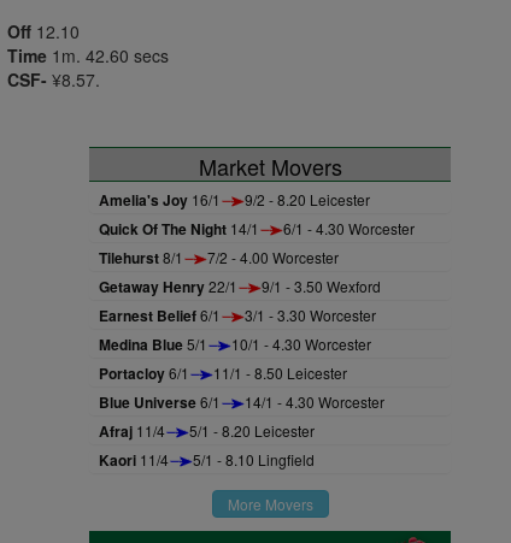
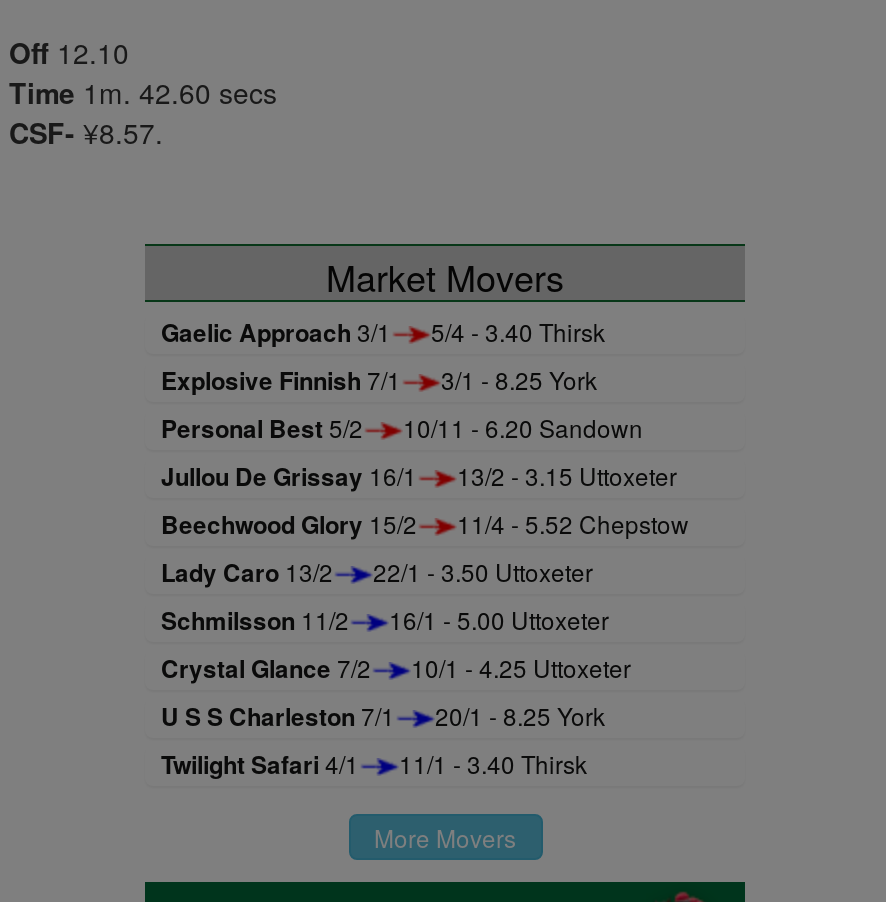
- Amelia's Joy 16/1
- 9/2 - 8.20 Leicester
- Quick Of The Night 14/1
- 6/1 - 4.30 Worcester
- Tilehurst 8/1
- 7/2 - 4.00 Worcester
- Getaway Henry 22/1
- 9/1 - 3.50 Wexford
- Earnest Belief 6/1
- 3/1 - 3.30 Worcester
- Medina Blue 5/1
- 10/1 - 4.30 Worcester
- Portacloy 6/1
- 11/1 - 8.50 Leicester
- Blue Universe 6/1
- 14/1 - 4.30 Worcester
- Afraj 11/4
- 5/1 - 8.20 Leicester
- Kaori 11/4
- 5/1 - 8.10 Lingfield
+ Gaelic Approach 3/1
+ 5/4 - 3.40 Thirsk
+ Explosive Finnish 7/1
+ 3/1 - 8.25 York
+ Personal Best 5/2
+ 10/11 - 6.20 Sandown
+ Jullou De Grissay 16/1
+ 13/2 - 3.15 Uttoxeter
+ Beechwood Glory 15/2
+ 11/4 - 5.52 Chepstow
+ Lady Caro 13/2
+ 22/1 - 3.50 Uttoxeter
+ Schmilsson 11/2
+ 16/1 - 5.00 Uttoxeter
+ Crystal Glance 7/2
+ 10/1 - 4.25 Uttoxeter
+ U S S Charleston 7/1
+ 20/1 - 8.25 York
+ Twilight Safari 4/1
+ 11/1 - 3.40 Thirsk
